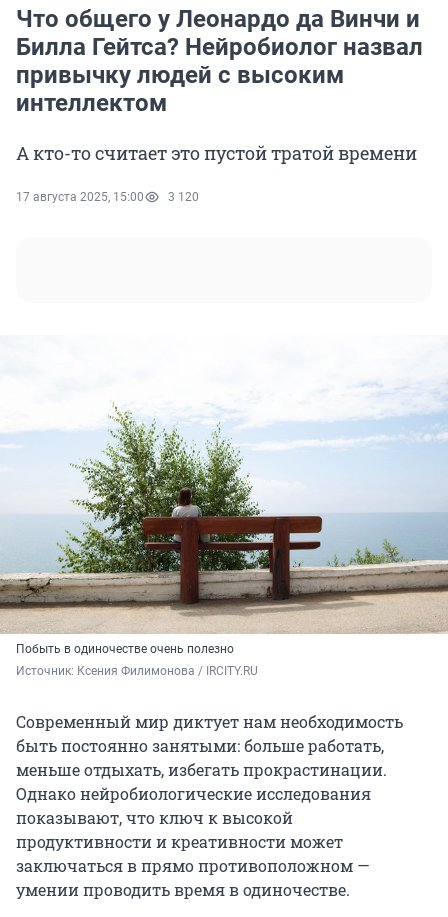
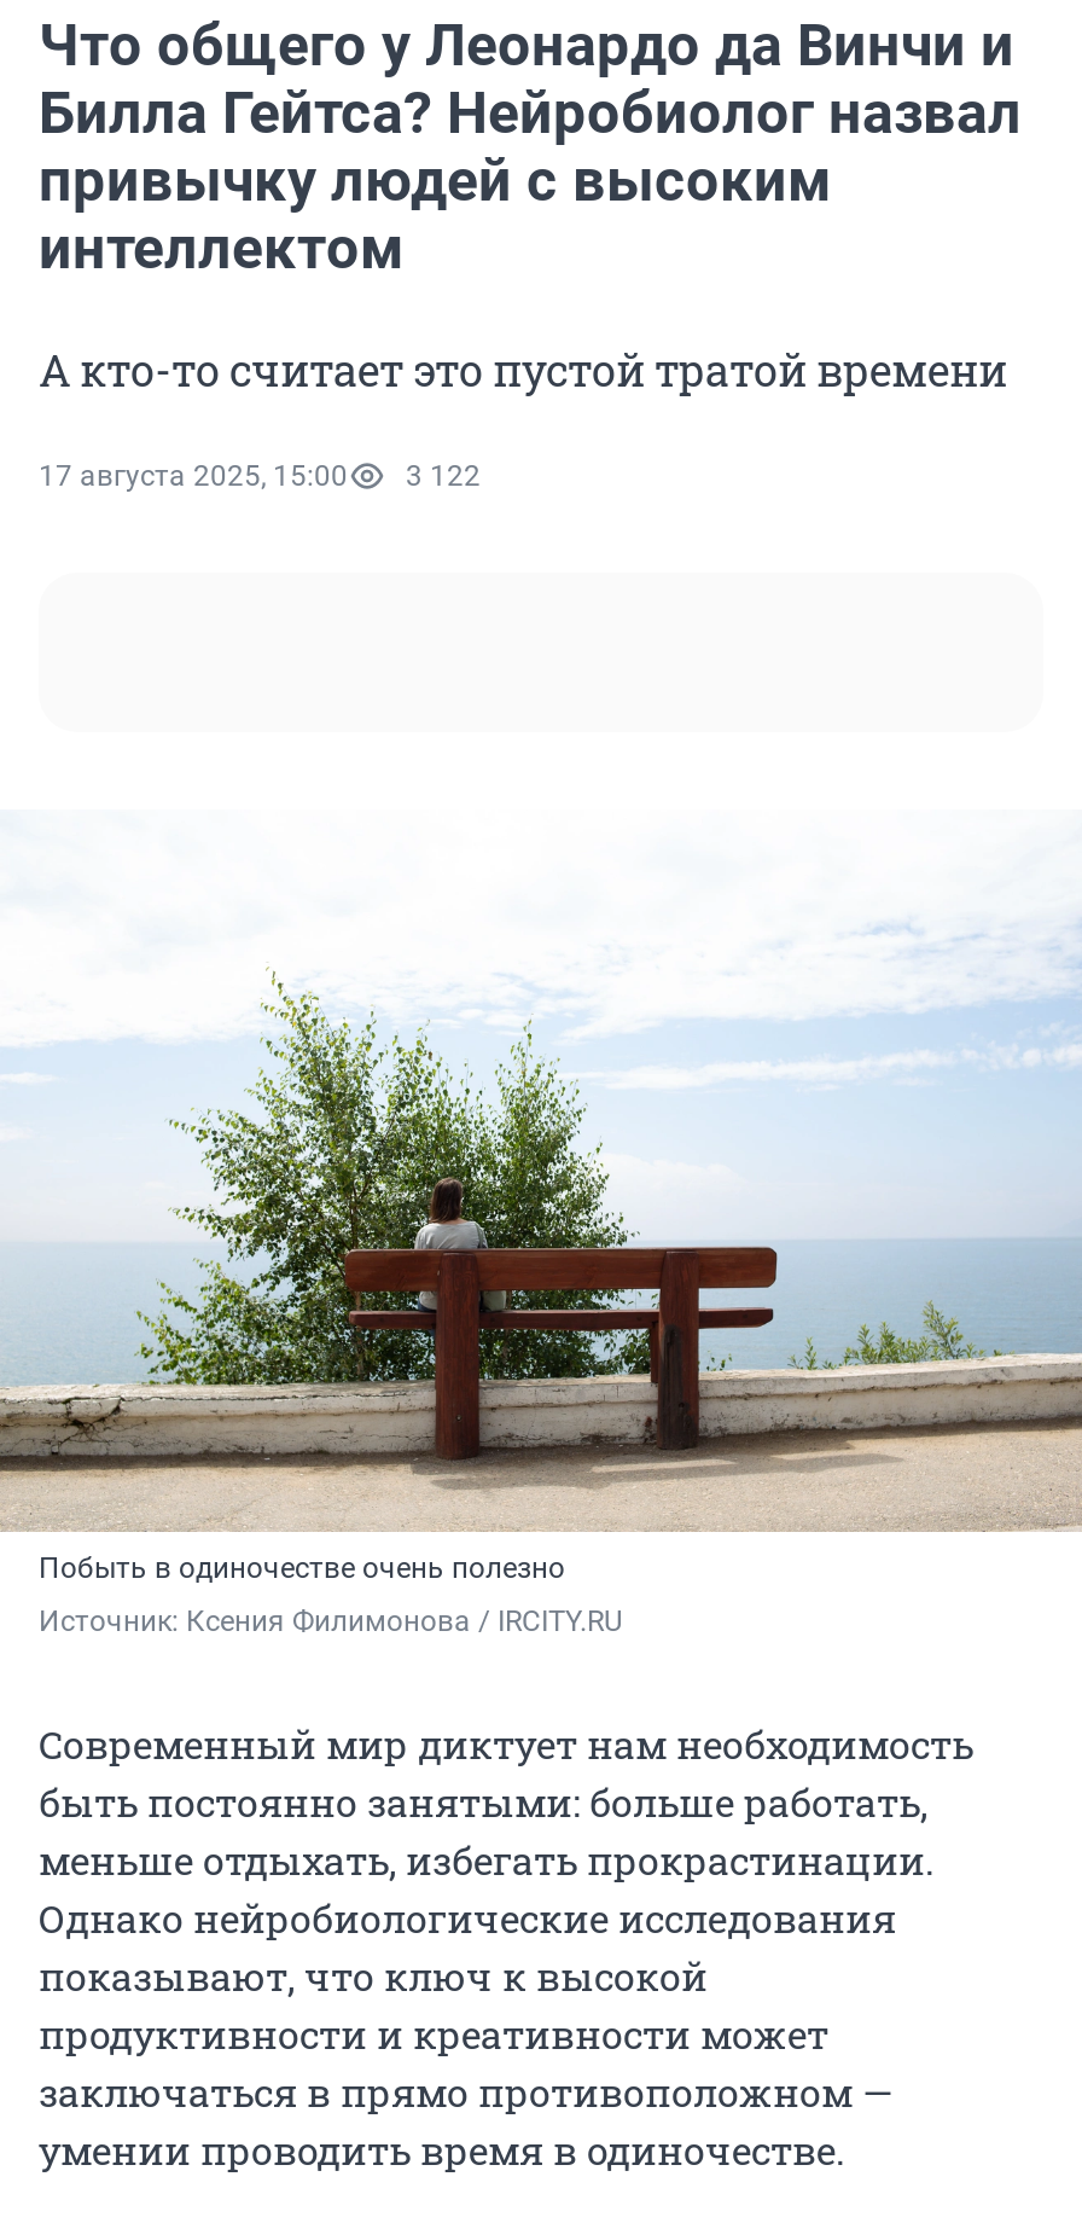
- 17 августа 2025, 15:00 3 120
+ 17 августа 2025, 15:00 3 122
